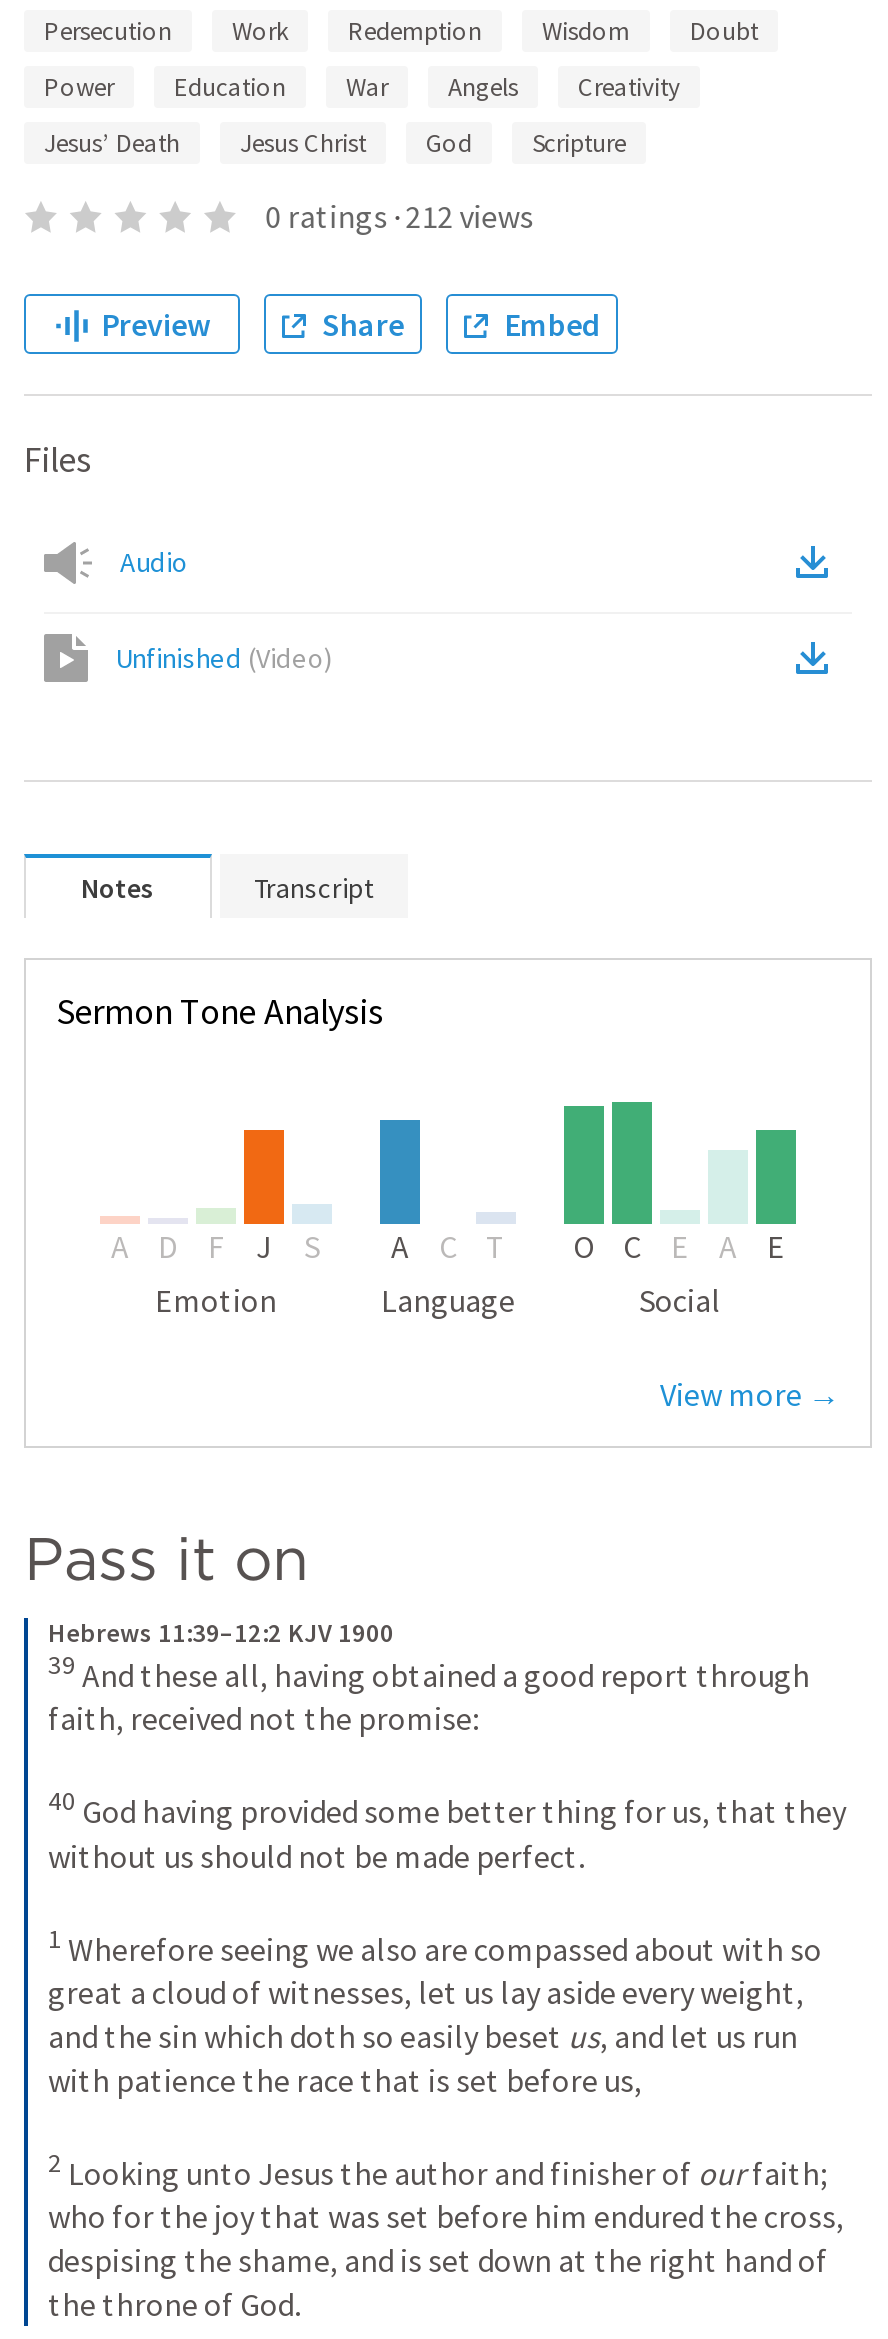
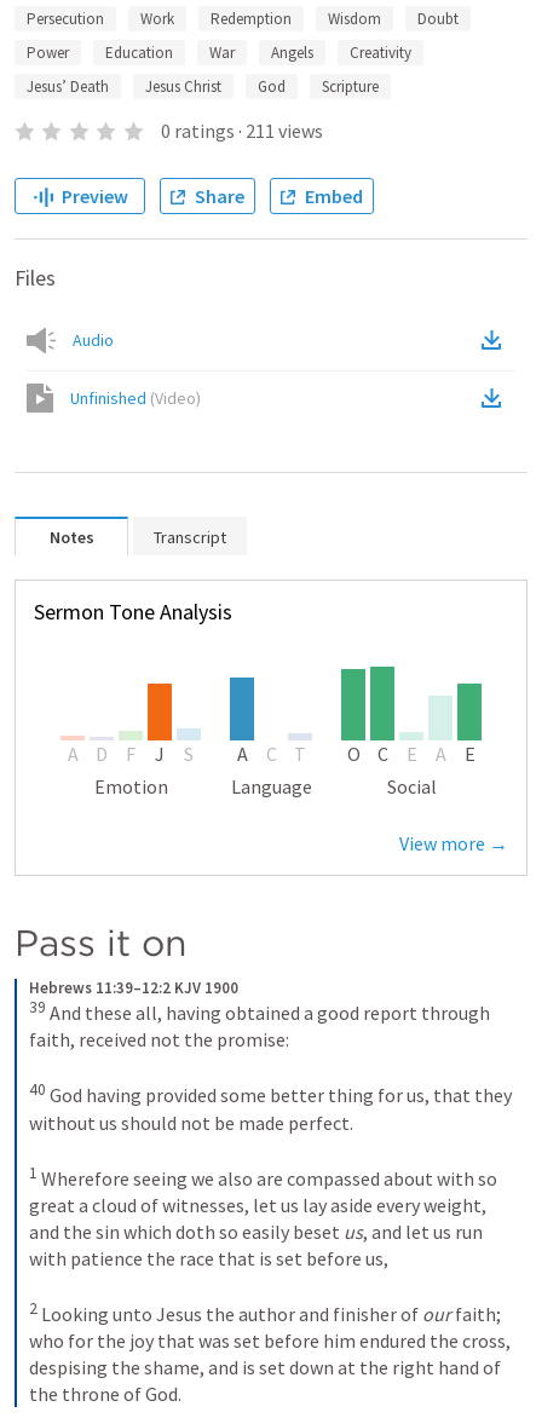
- 0 ratings · 212 views
+ 0 ratings · 211 views
